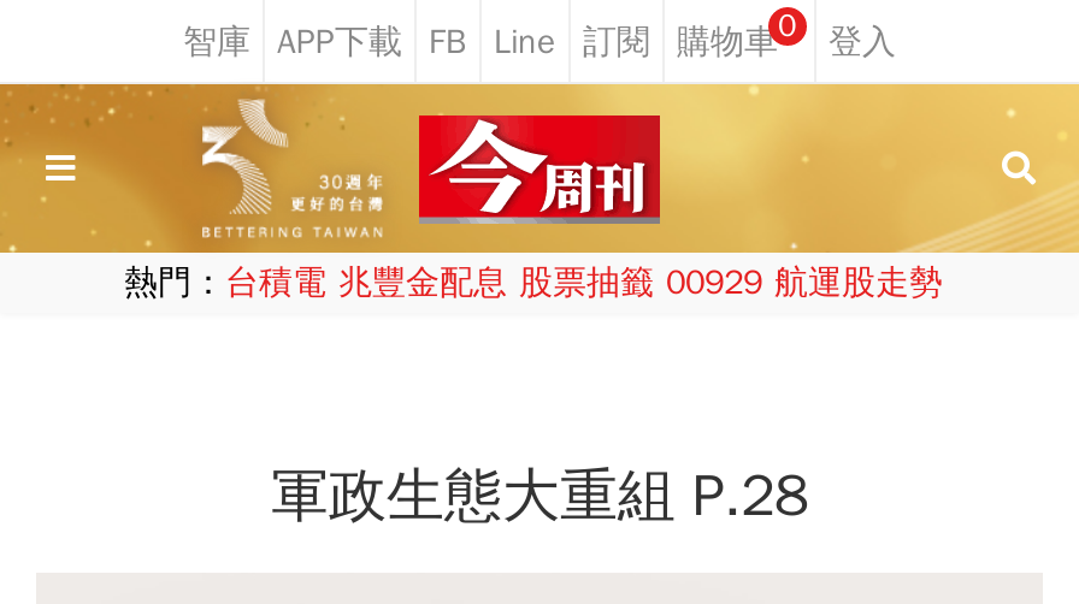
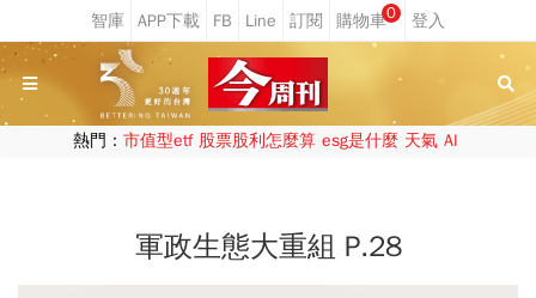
- 熱門：台積電 兆豐金配息 股票抽籤 00929 航運股走勢
+ 熱門：市值型etf 股票股利怎麼算 esg是什麼 天氣 AI
